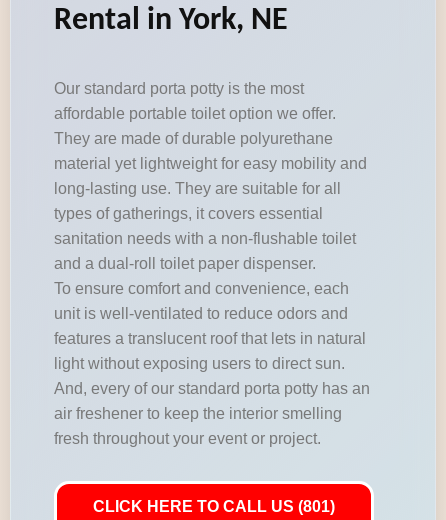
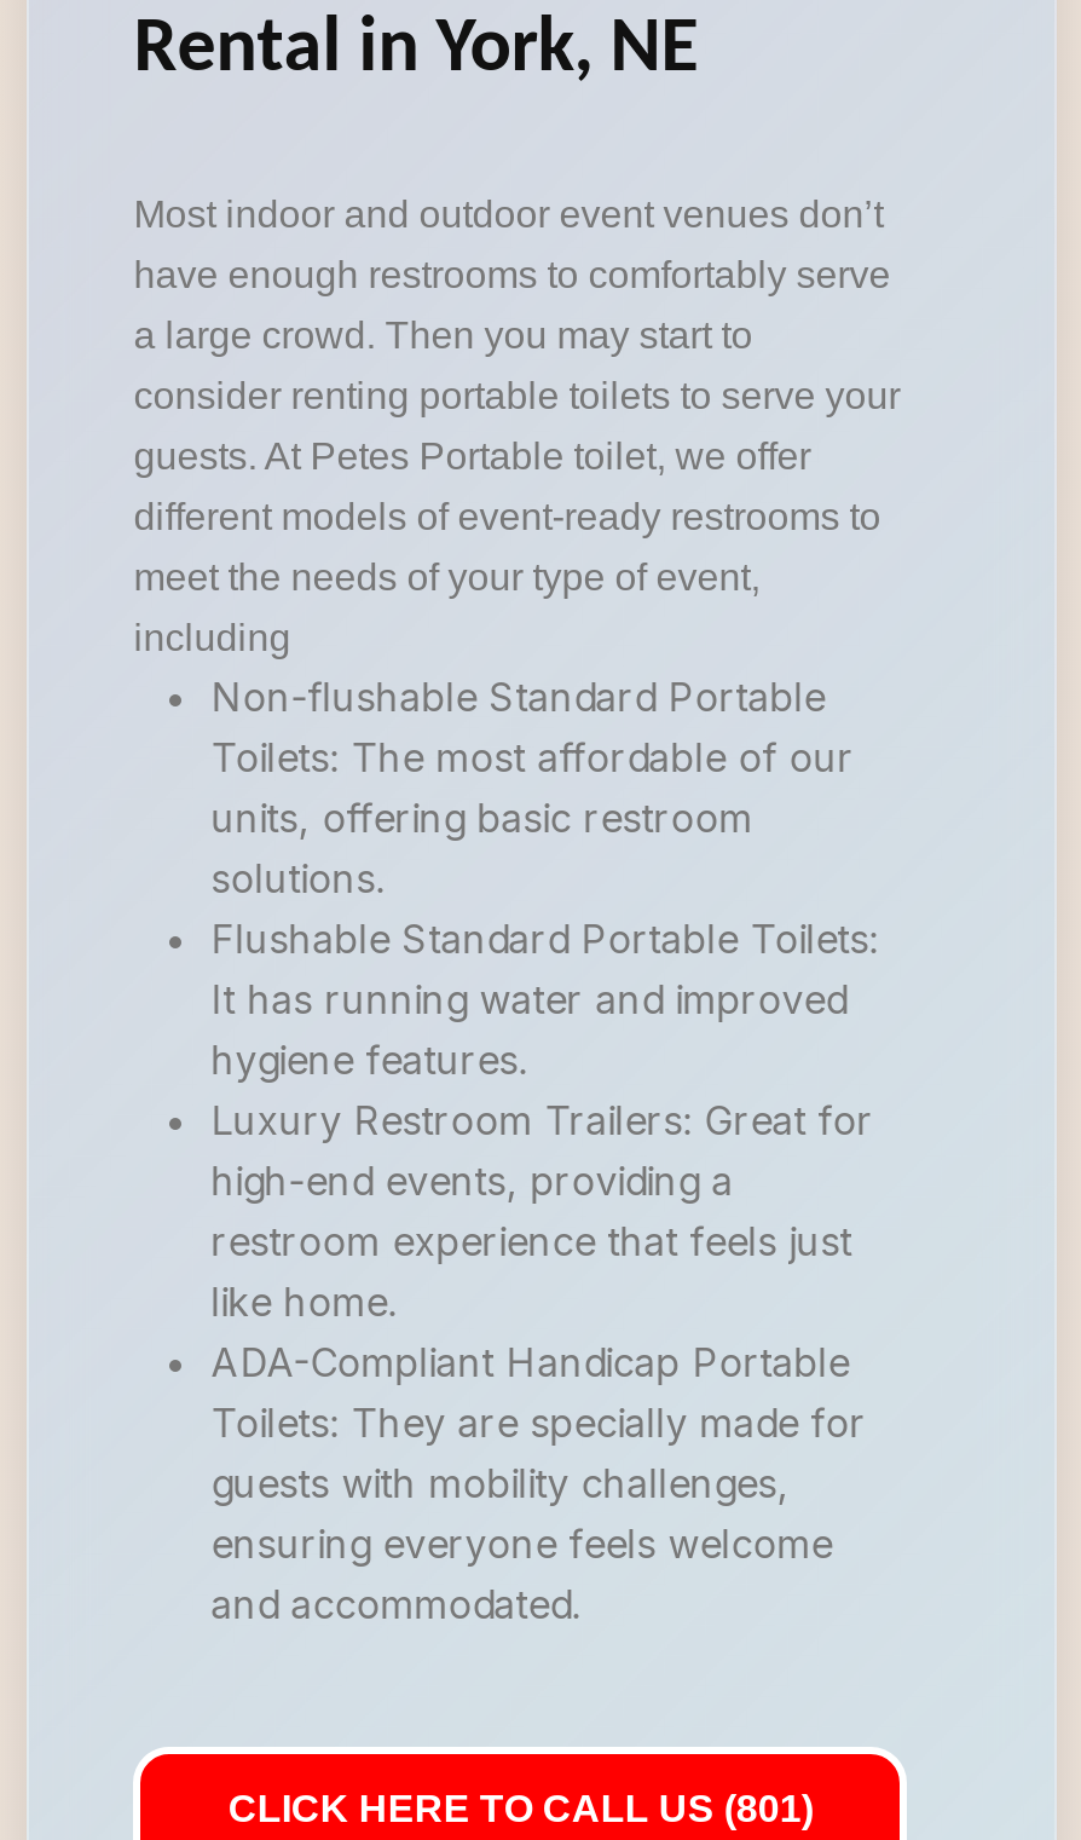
- Our standard porta potty is the most
- affordable portable toilet option we offer.
- They are made of durable polyurethane
- material yet lightweight for easy mobility and
- long-lasting use. They are suitable for all
- types of gatherings, it covers essential
- sanitation needs with a non-flushable toilet
- and a dual-roll toilet paper dispenser.
- To ensure comfort and convenience, each
- unit is well-ventilated to reduce odors and
- features a translucent roof that lets in natural
- light without exposing users to direct sun.
- And, every of our standard porta potty has an
- air freshener to keep the interior smelling
- fresh throughout your event or project.
+ Most indoor and outdoor event venues don’t
+ have enough restrooms to comfortably serve
+ a large crowd. Then you may start to
+ consider renting portable toilets to serve your
+ guests. At Petes Portable toilet, we offer
+ different models of event-ready restrooms to
+ meet the needs of your type of event,
+ including
+ Non-flushable Standard Portable
+ Toilets: The most affordable of our
+ units, offering basic restroom
+ solutions.
+ Flushable Standard Portable Toilets:
+ It has running water and improved
+ hygiene features.
+ Luxury Restroom Trailers: Great for
+ high-end events, providing a
+ restroom experience that feels just
+ like home.
+ ADA-Compliant Handicap Portable
+ Toilets: They are specially made for
+ guests with mobility challenges,
+ ensuring everyone feels welcome
+ and accommodated.
